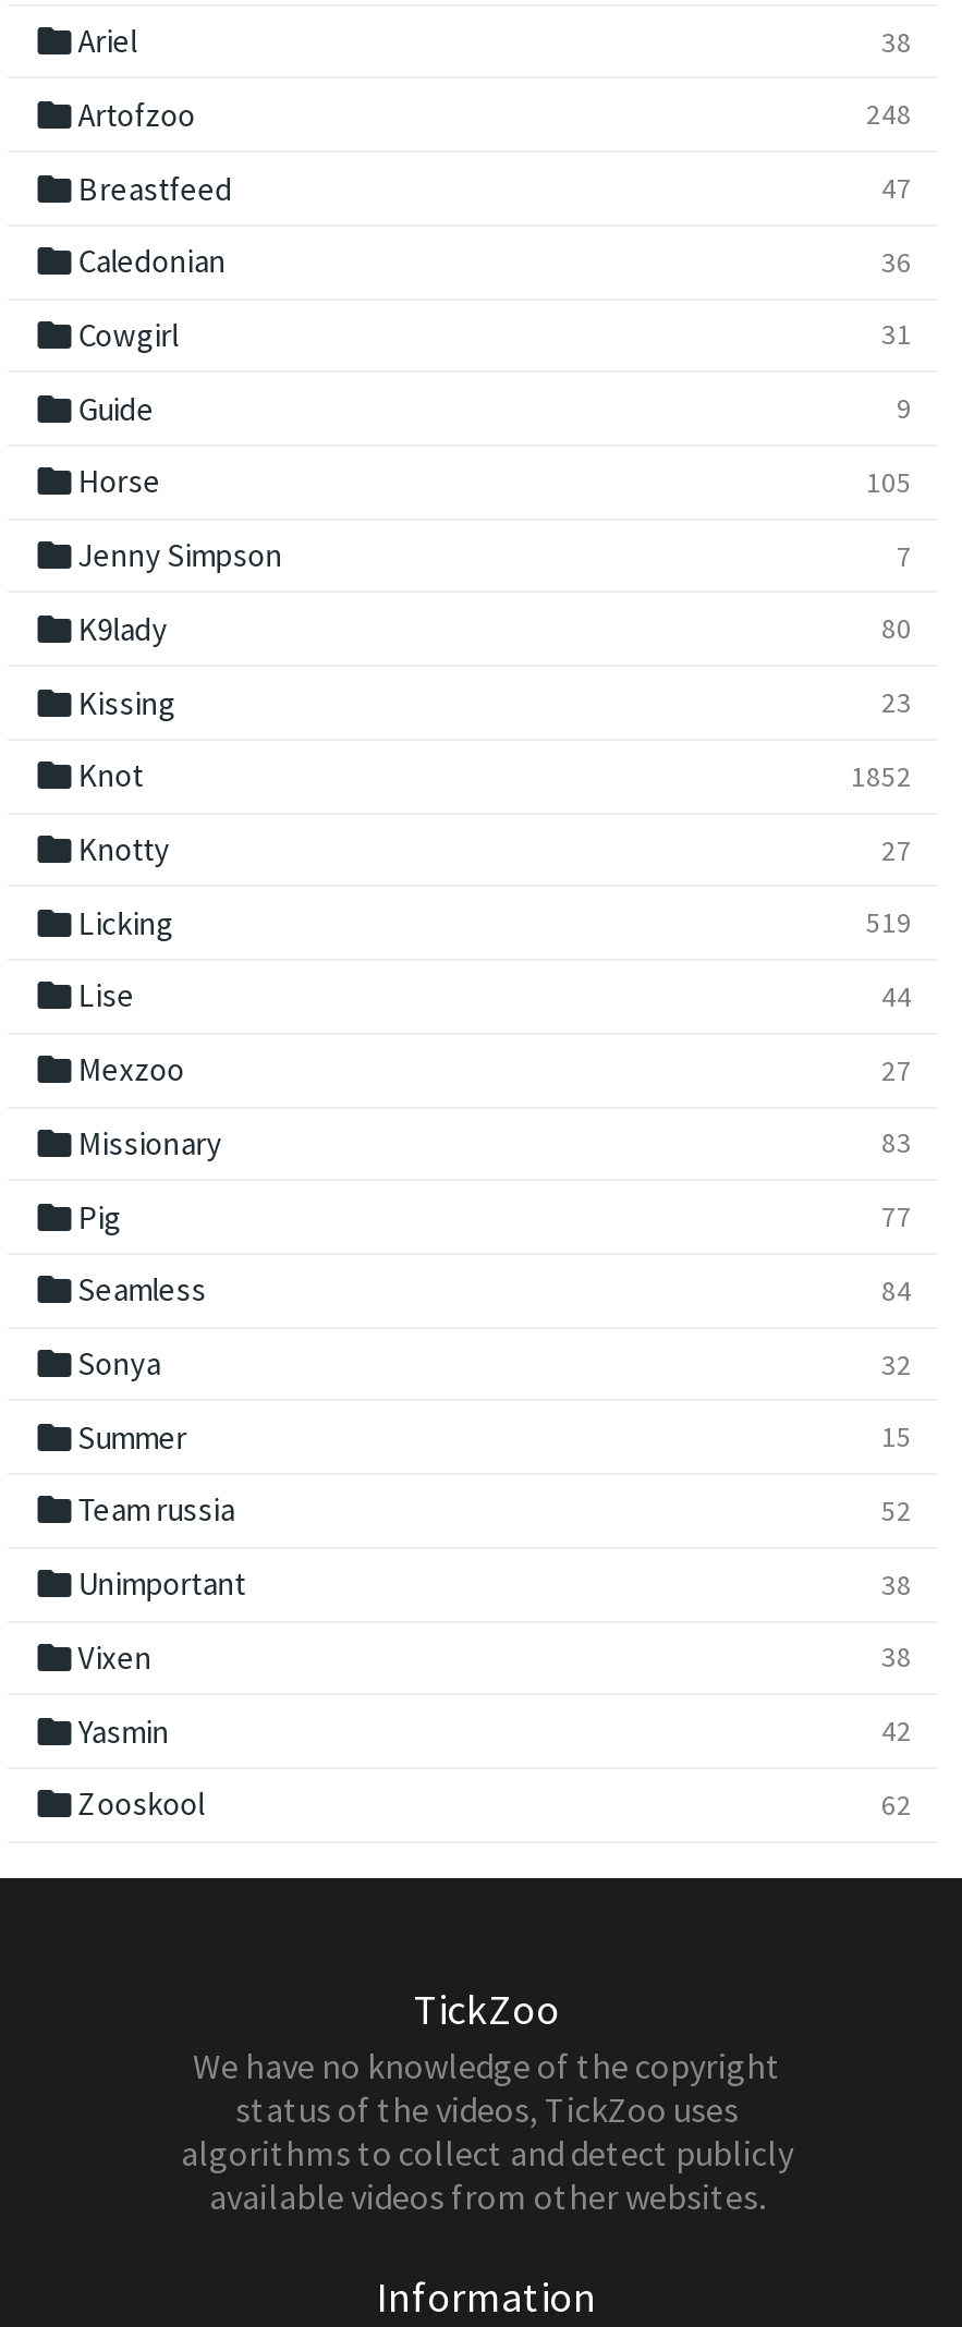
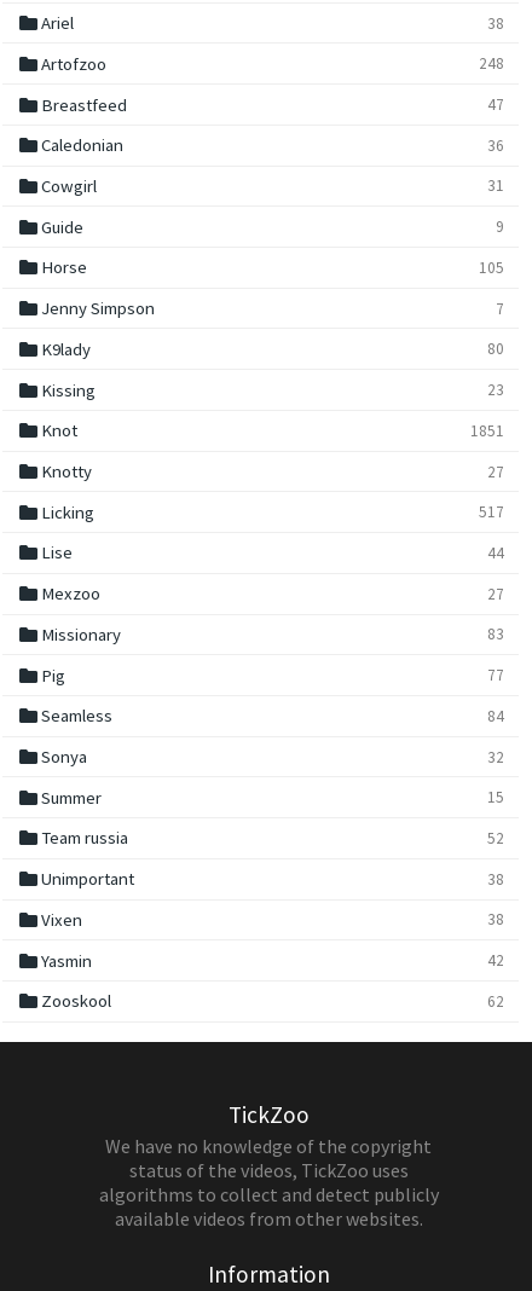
- 1852
+ 1851

- 519
+ 517
